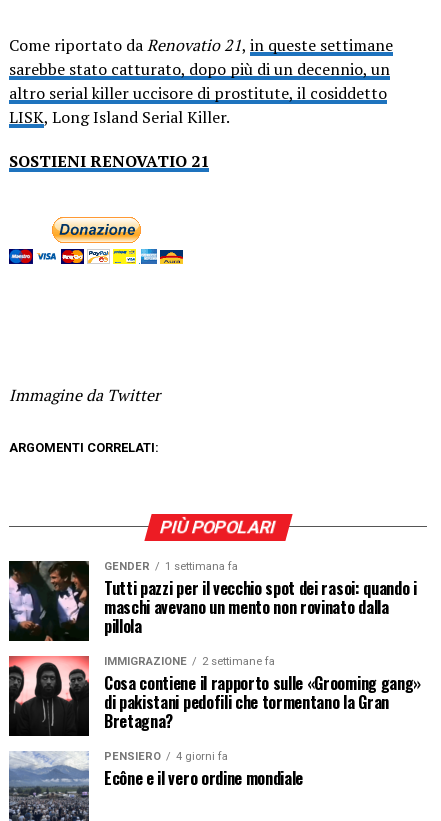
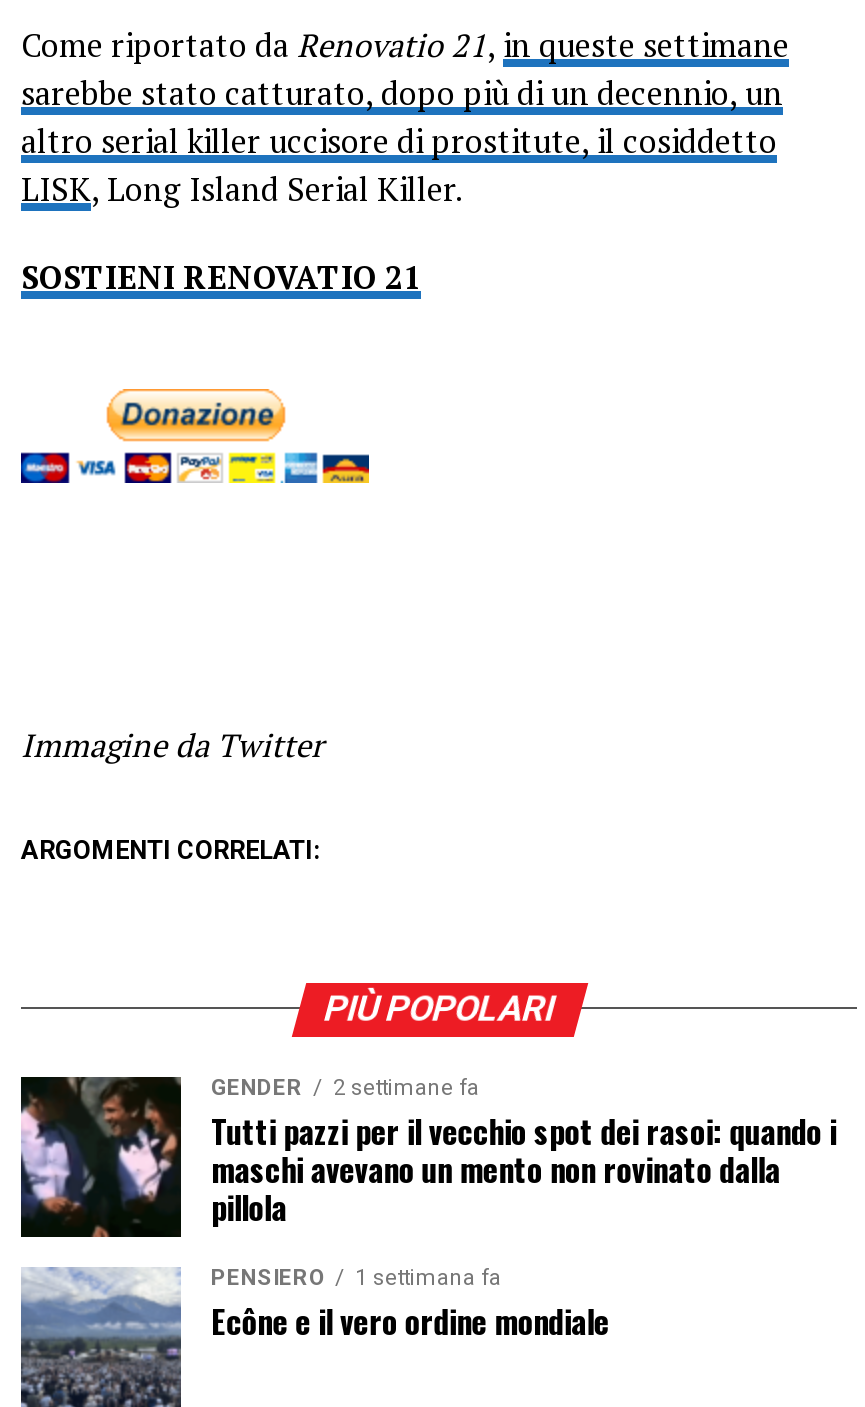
- GENDER 1 settimana fa
+ GENDER 2 settimane fa

- [image]
- IMMIGRAZIONE
- 2 settimane fa
- Cosa contiene il rapporto sulle «Grooming gang»
- di pakistani pedofili che tormentano la Gran
- Bretagna?

- PENSIERO 4 giorni fa
+ PENSIERO 1 settimana fa
